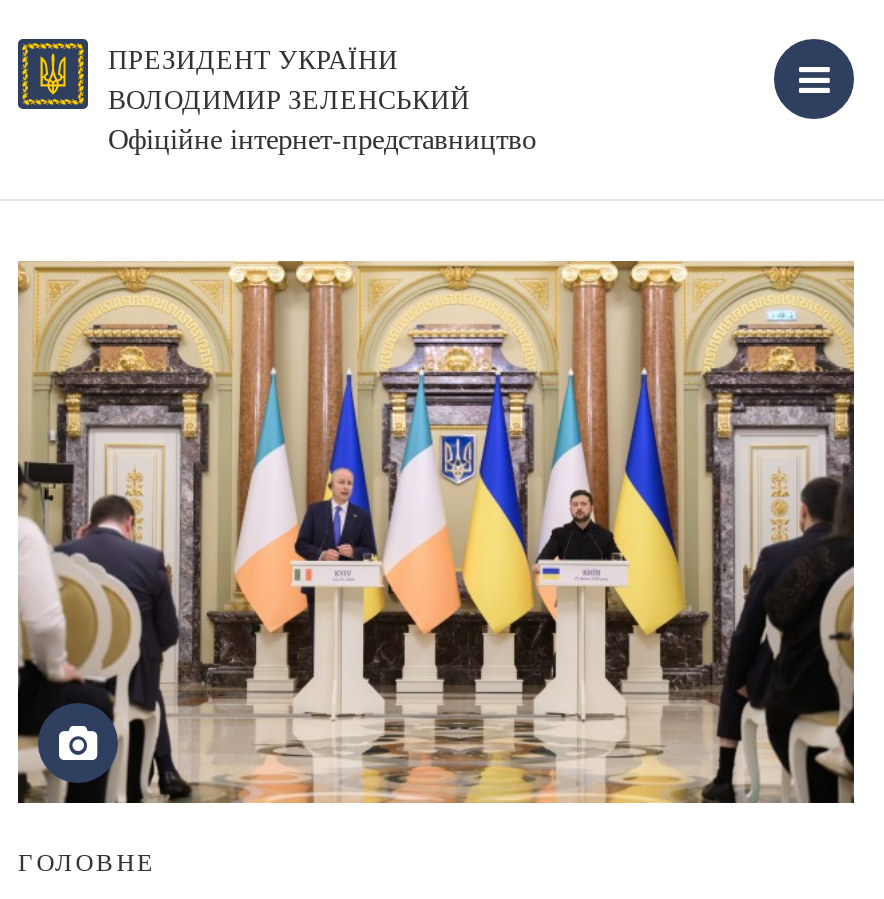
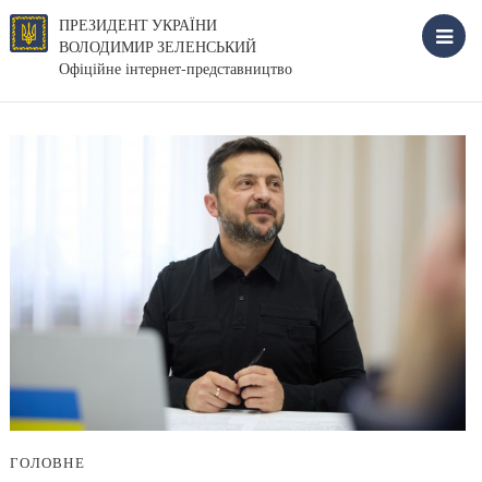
- [image]
+ [image]
